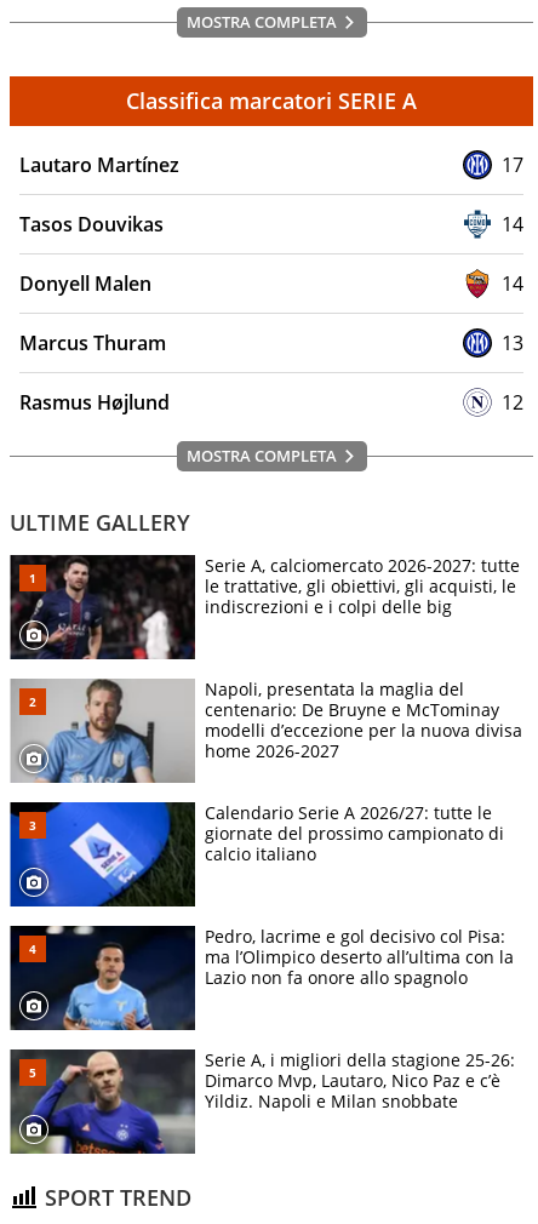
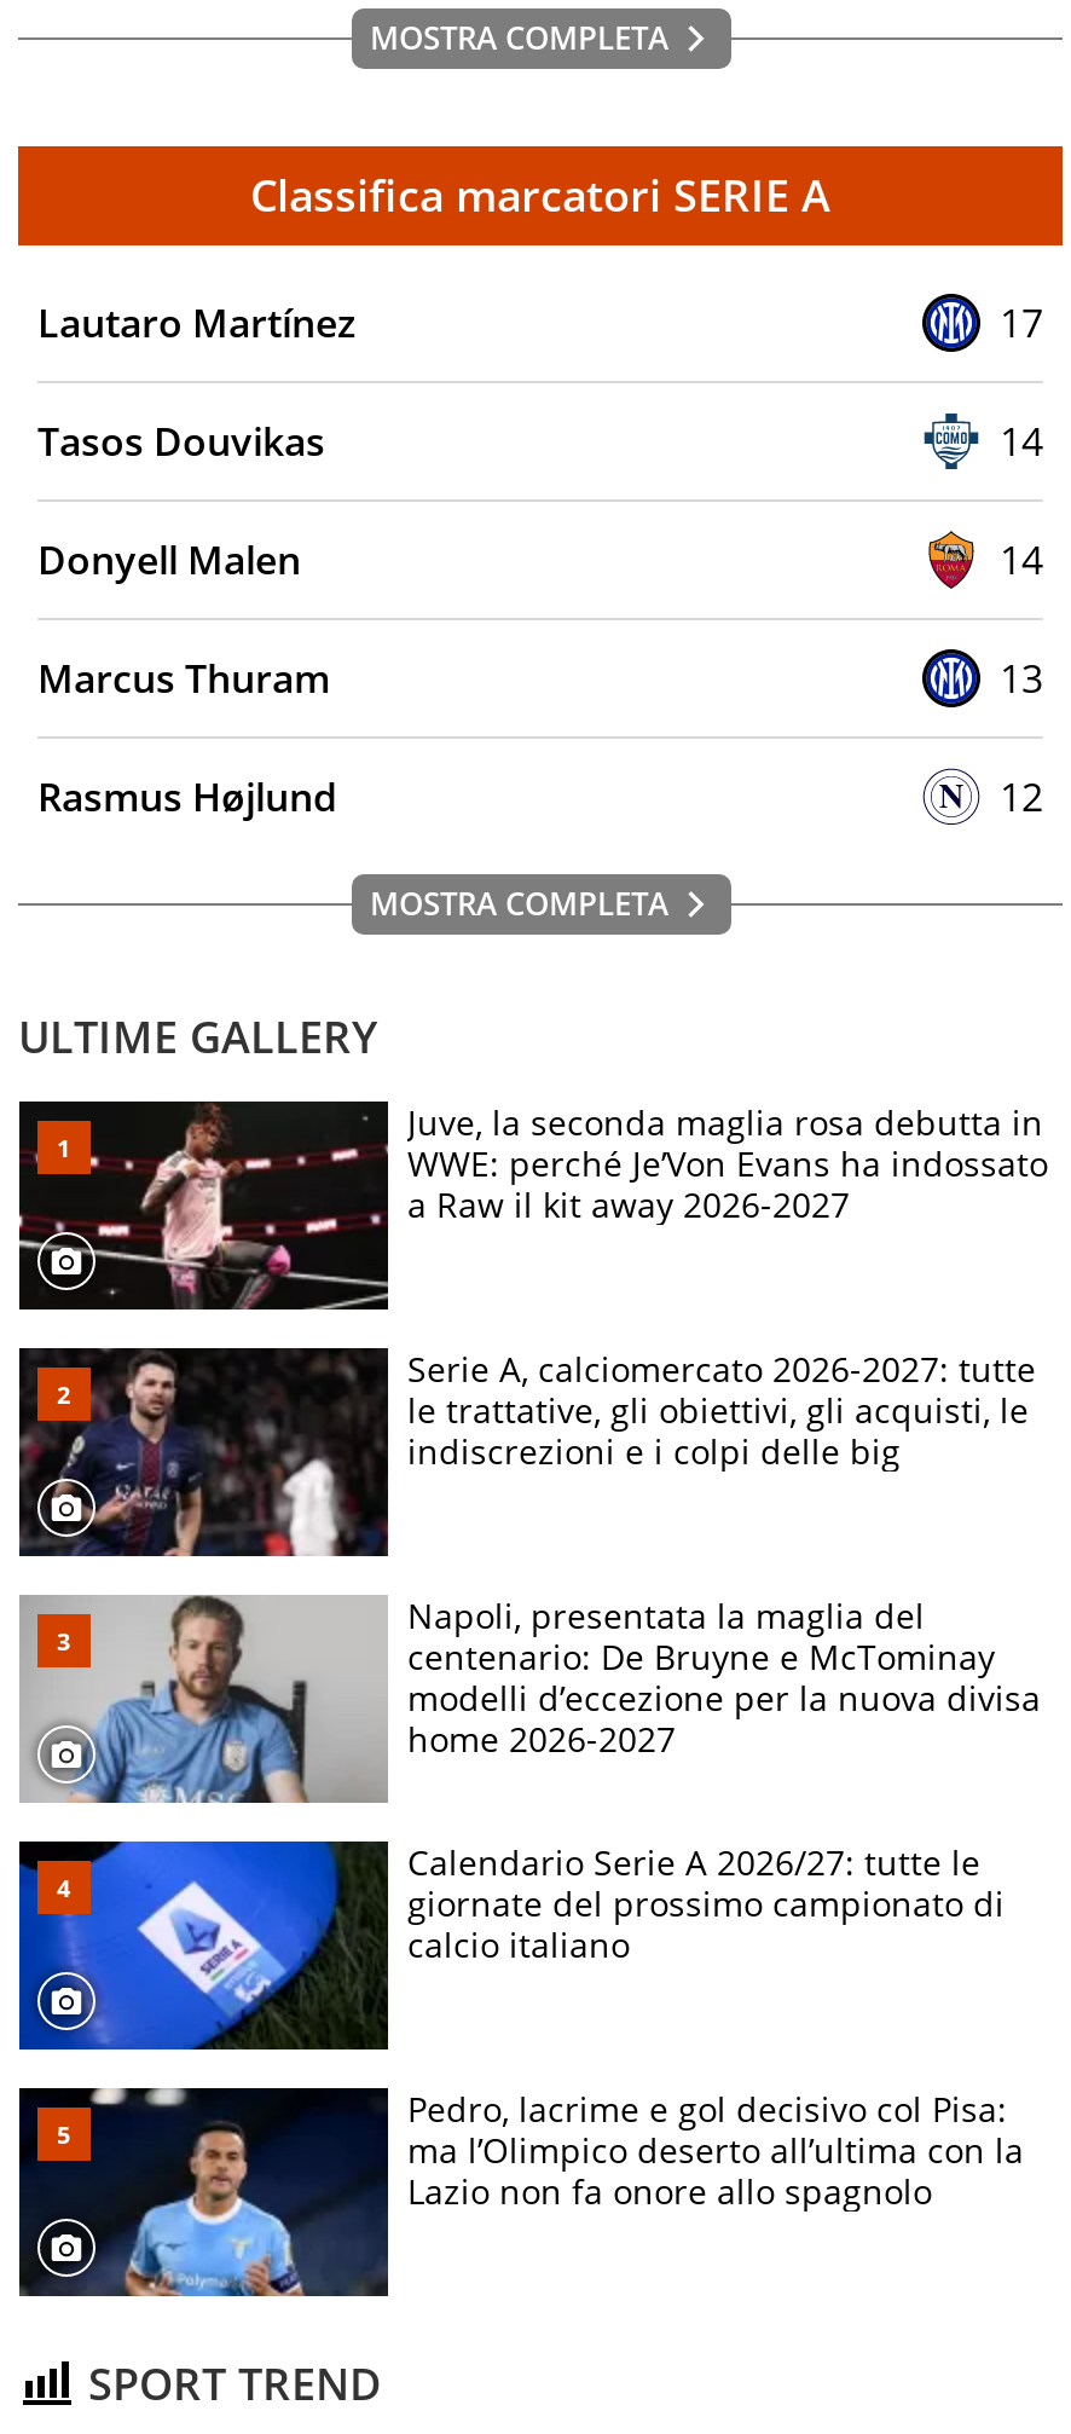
+ [image]
+ Juve, la seconda maglia rosa debutta in
+ WWE: perché Je’Von Evans ha indossato
+ a Raw il kit away 2026-2027

moved down: [image] | Serie A, calciomercato 2026-2027: tutte | le trattative, gli obiettivi, gli acquisti, le | ... | ma l’Olimpico deserto all’ultima con la | Lazio non fa onore allo spagnolo

- [image]
- Serie A, i migliori della stagione 25-26:
- Dimarco Mvp, Lautaro, Nico Paz e c’è
- Yildiz. Napoli e Milan snobbate
